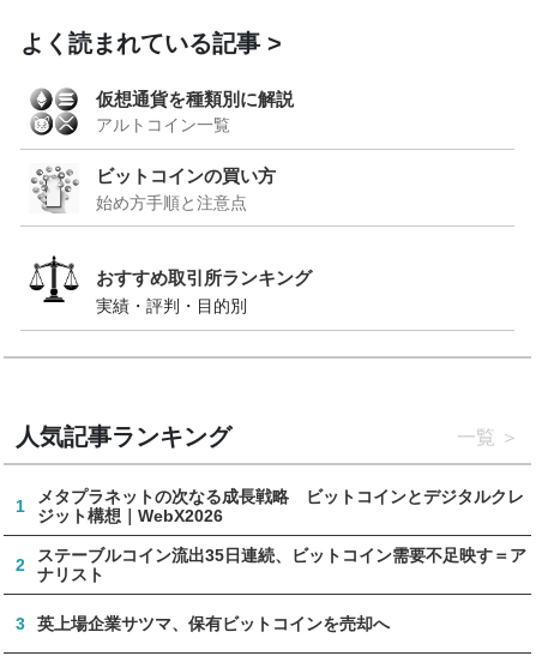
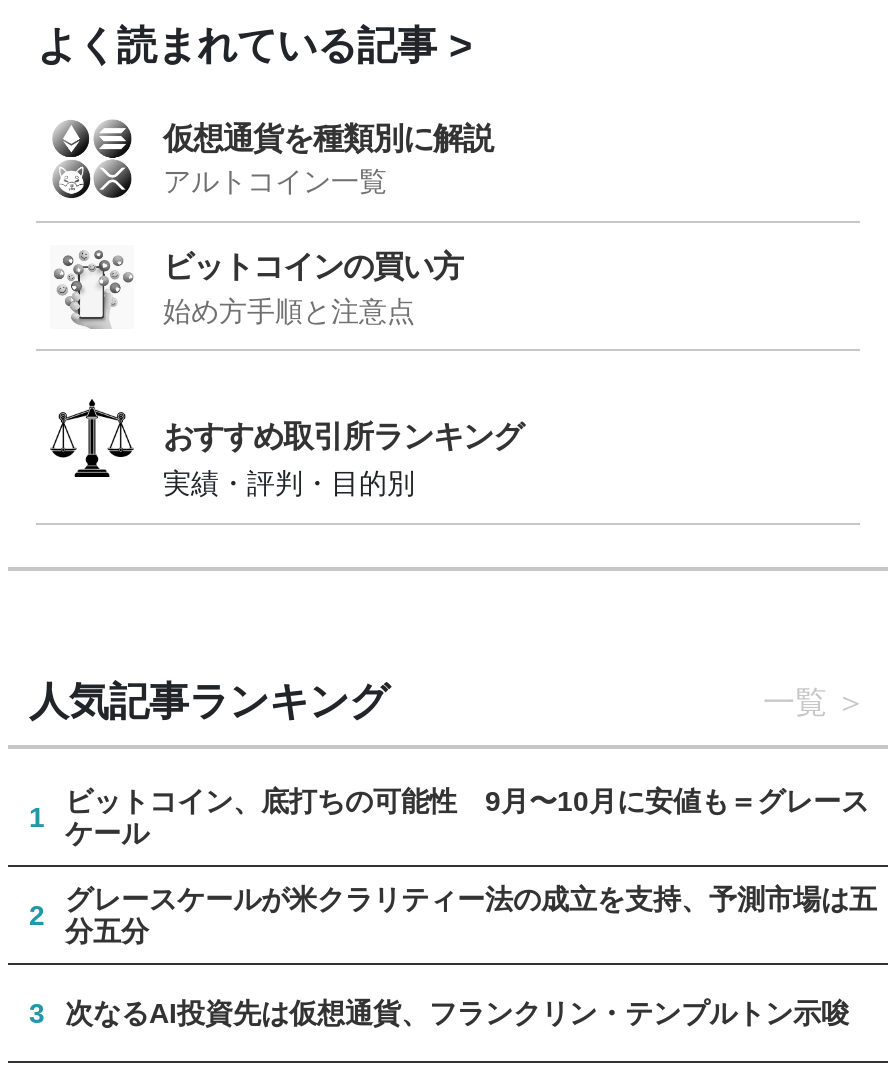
- メタプラネットの次なる成長戦略 ビットコインとデジタルクレ
- ジット構想｜WebX2026
+ ビットコイン、底打ちの可能性 9月〜10月に安値も＝グレース
+ ケール

- ステーブルコイン流出35日連続、ビットコイン需要不足映す＝ア
- ナリスト
+ グレースケールが米クラリティー法の成立を支持、予測市場は五
+ 分五分

- 英上場企業サツマ、保有ビットコインを売却へ
+ 次なるAI投資先は仮想通貨、フランクリン・テンプルトン示唆
